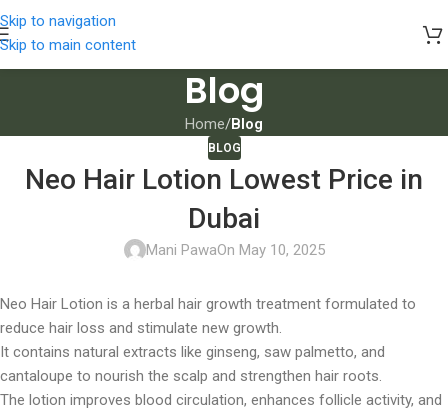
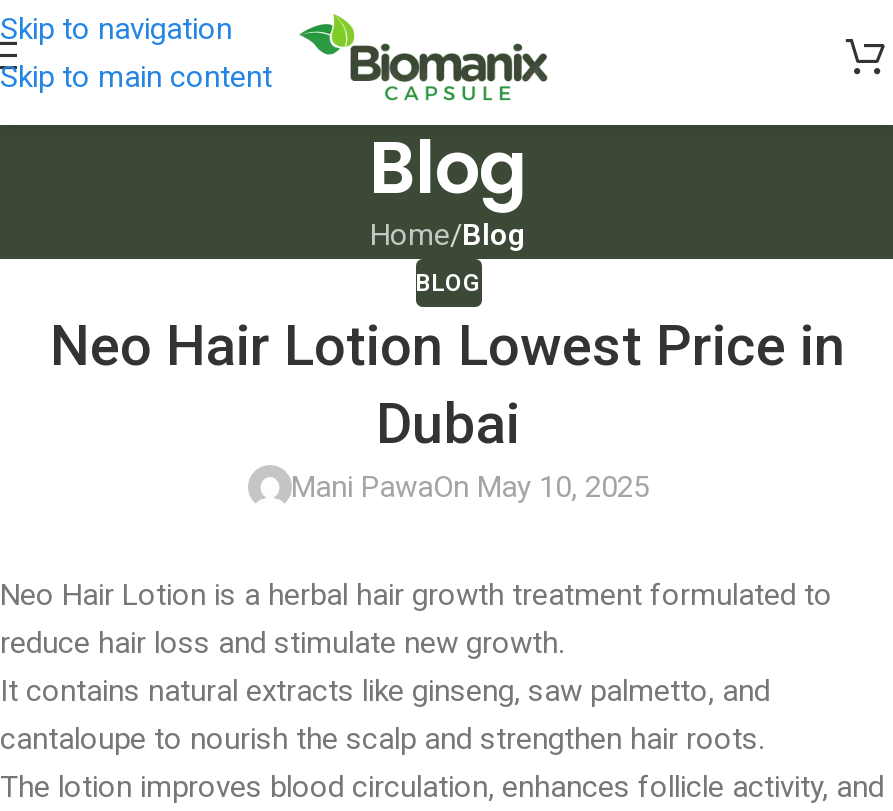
+ [image]
